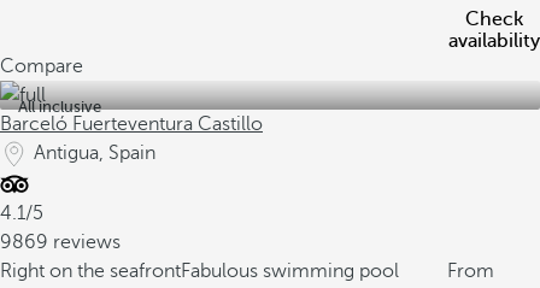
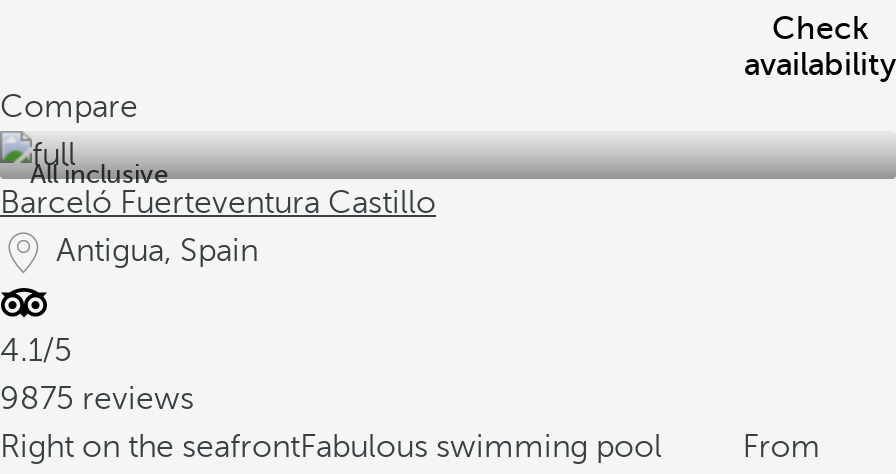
- 9869 reviews
+ 9875 reviews
